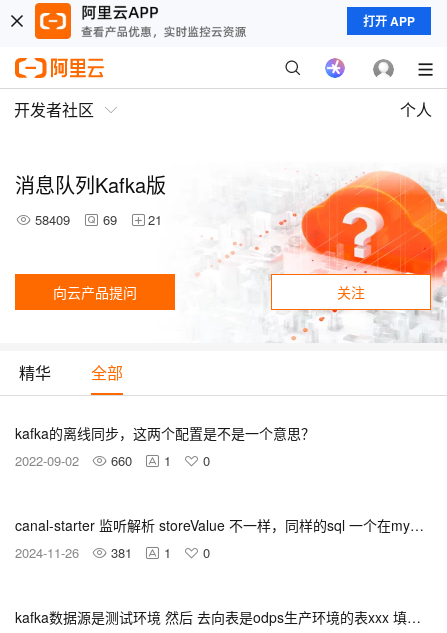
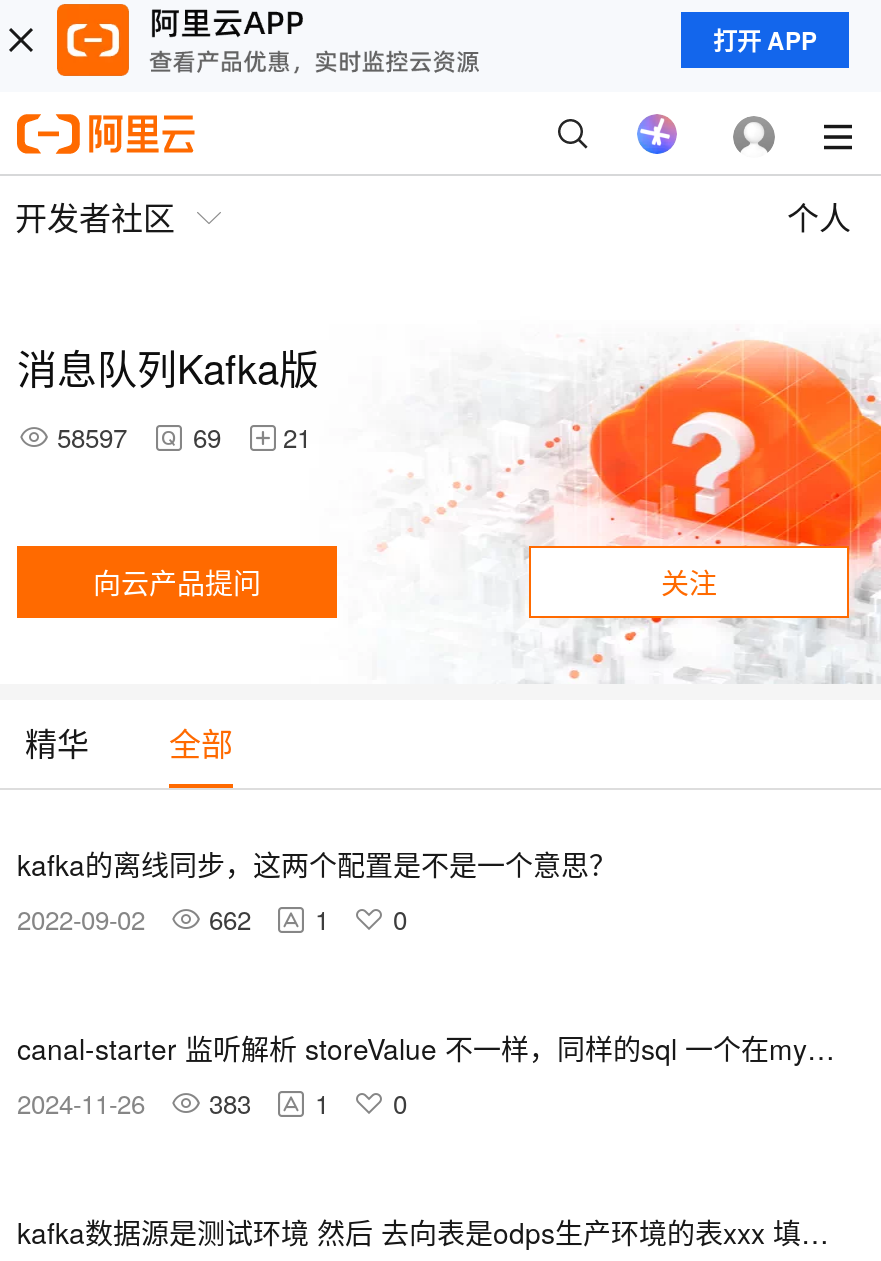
- 58409 69 21
+ 58597 69 21

- 2022-09-02 660 1 0
+ 2022-09-02 662 1 0

- 2024-11-26 381 1 0
+ 2024-11-26 383 1 0
